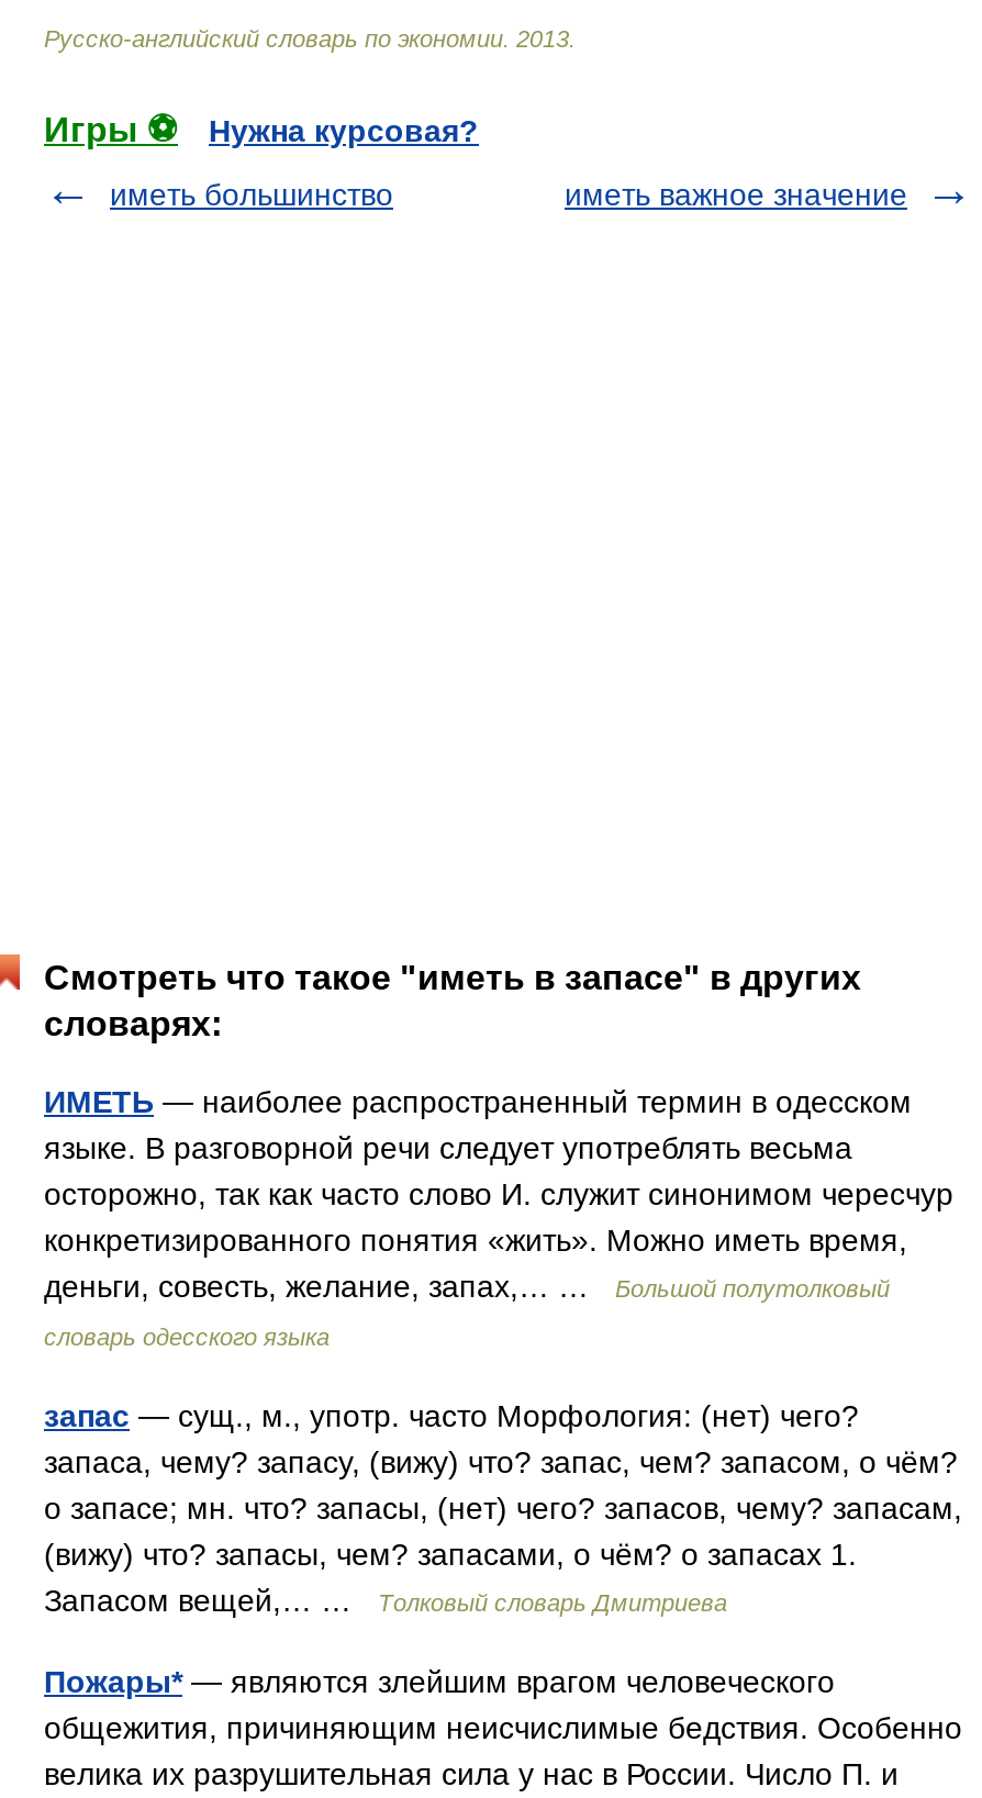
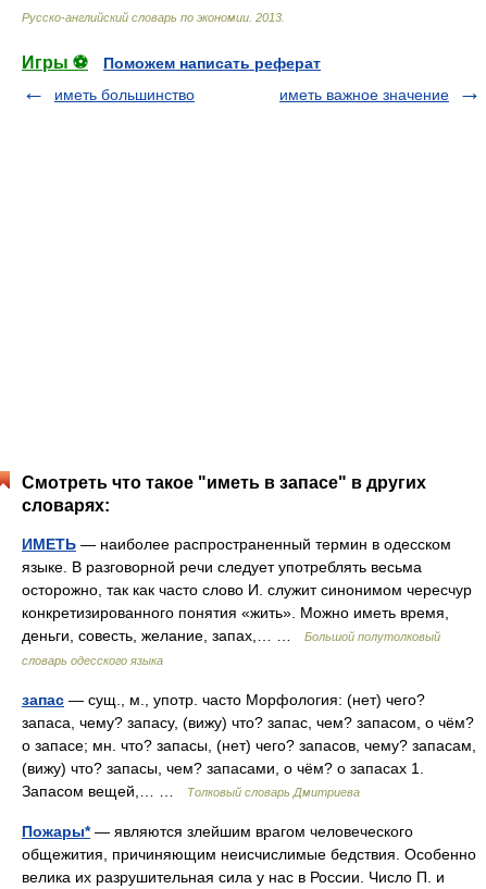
- Нужна курсовая?
+ Поможем написать реферат
